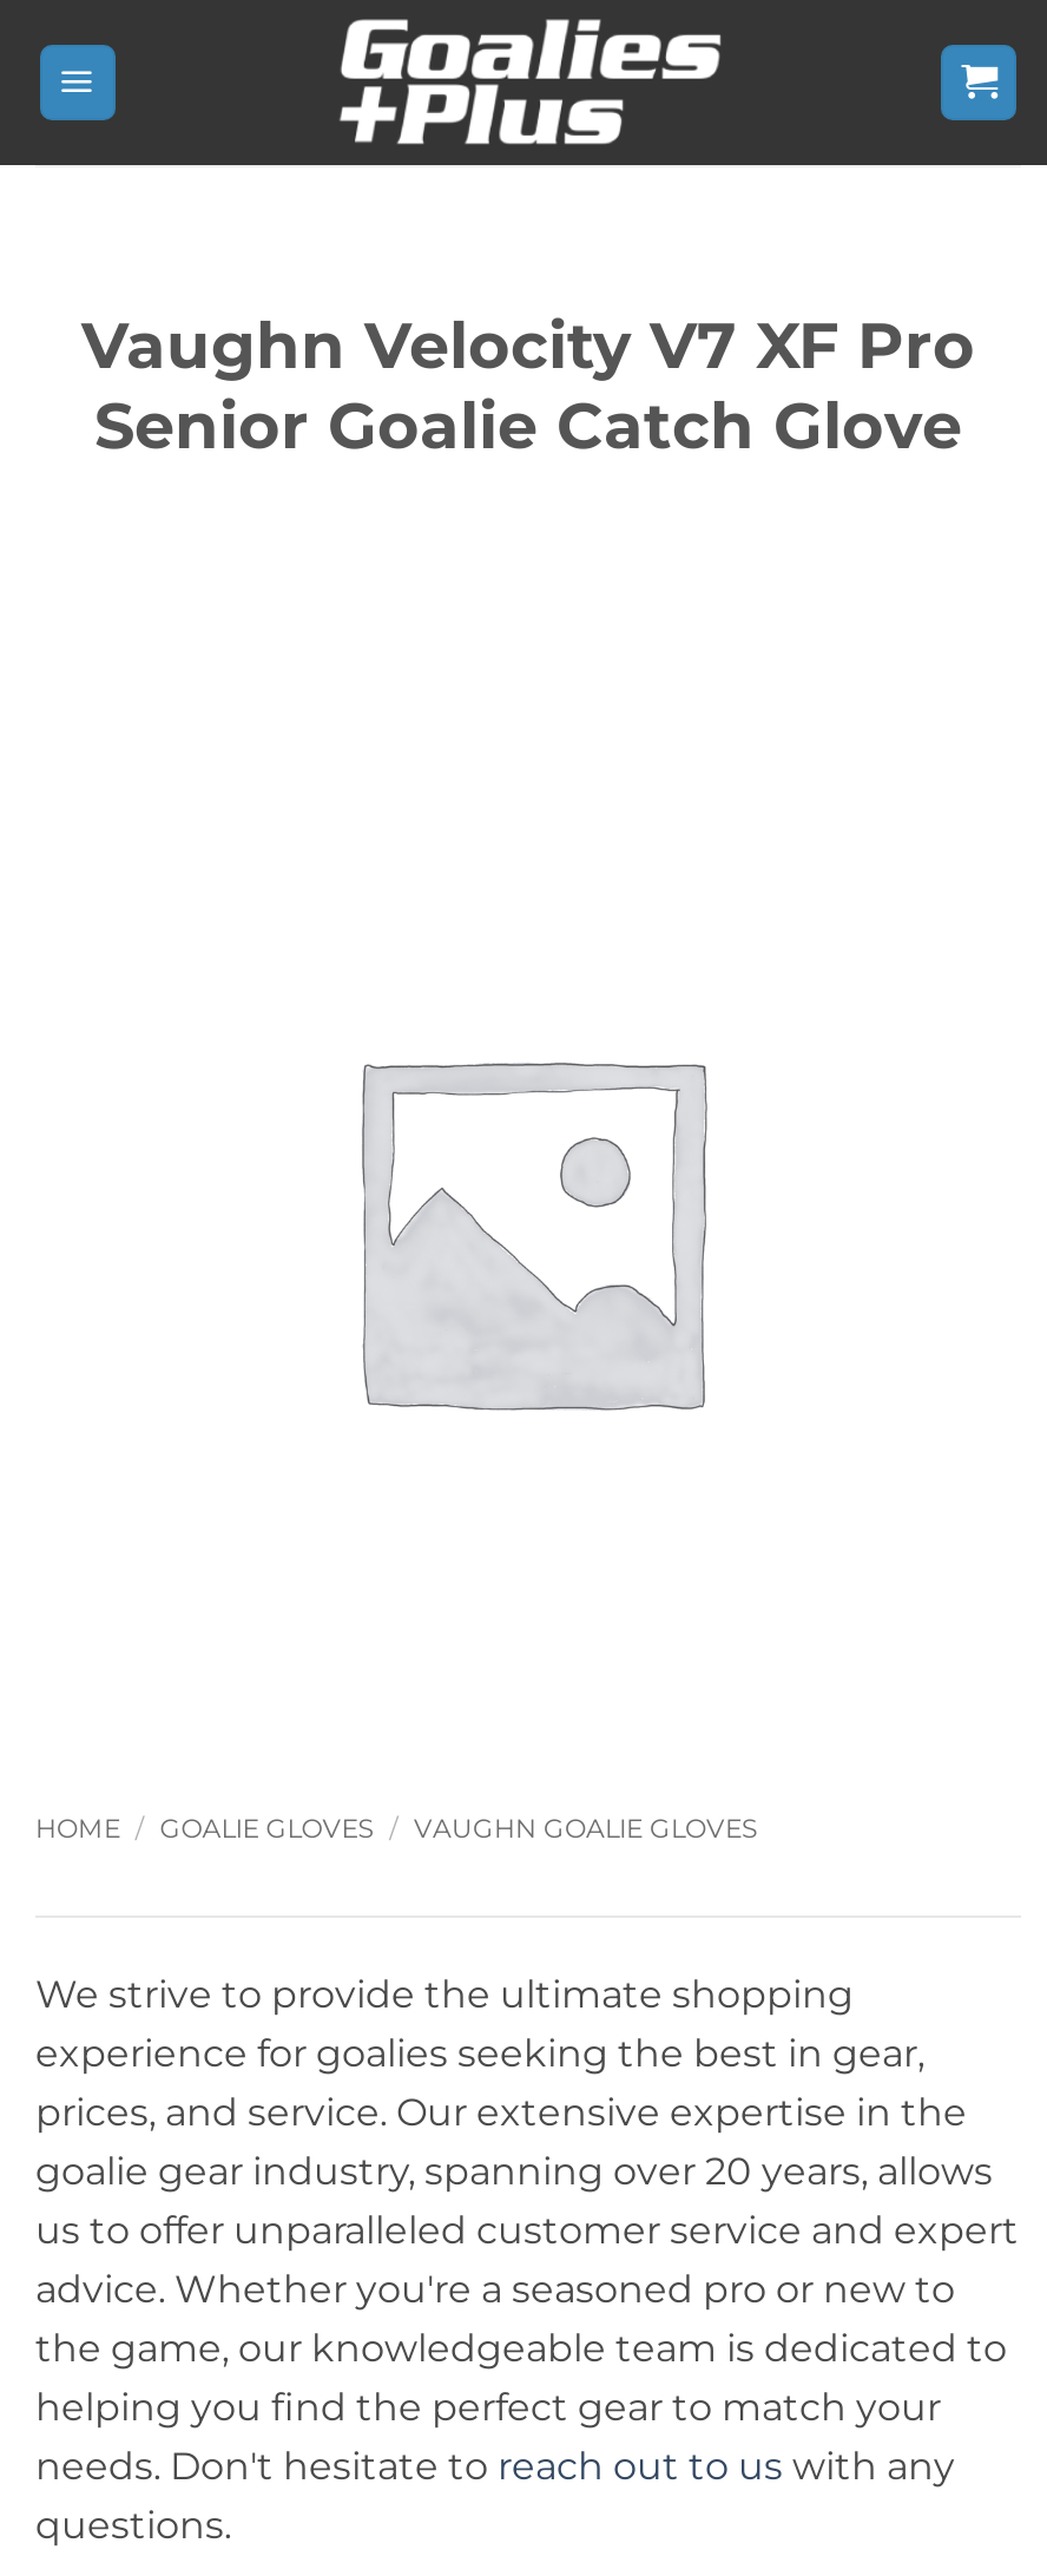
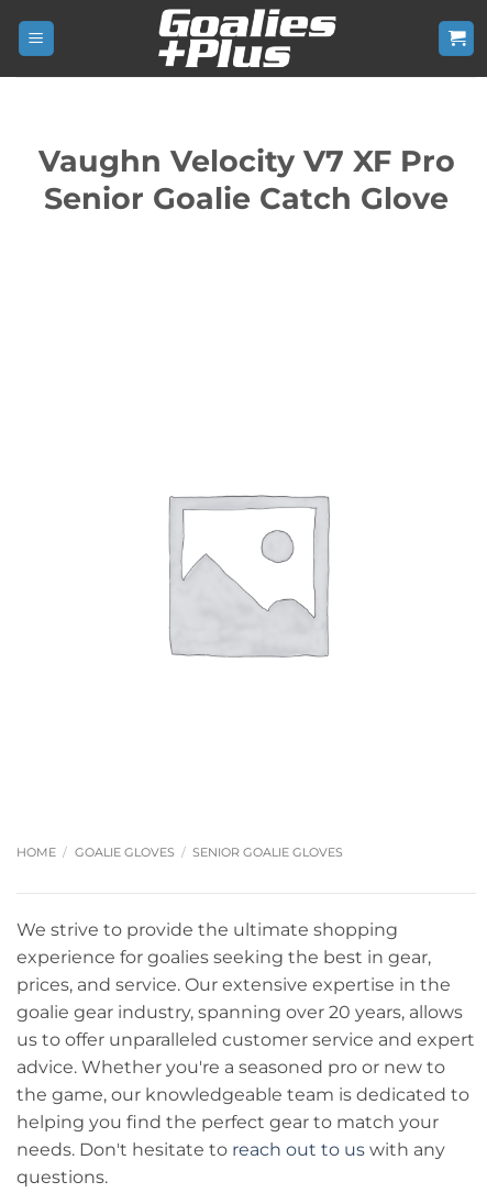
- HOME / GOALIE GLOVES / VAUGHN GOALIE GLOVES
+ HOME / GOALIE GLOVES / SENIOR GOALIE GLOVES
